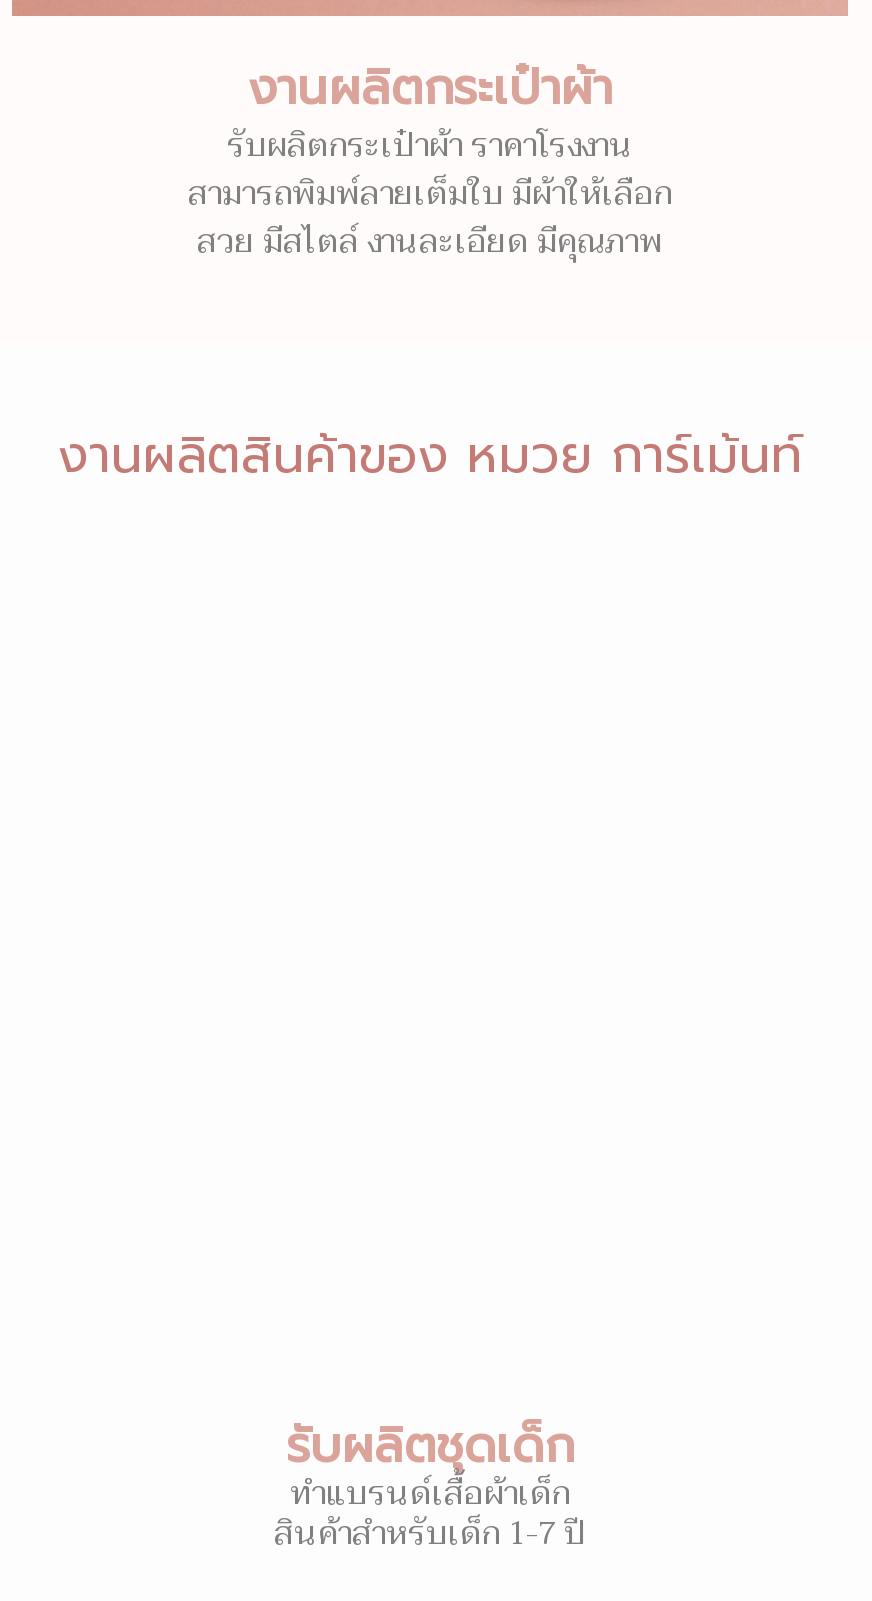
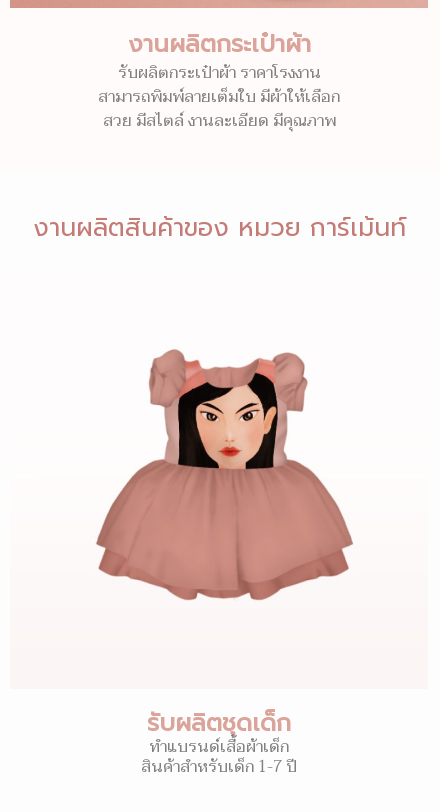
+ [image]
